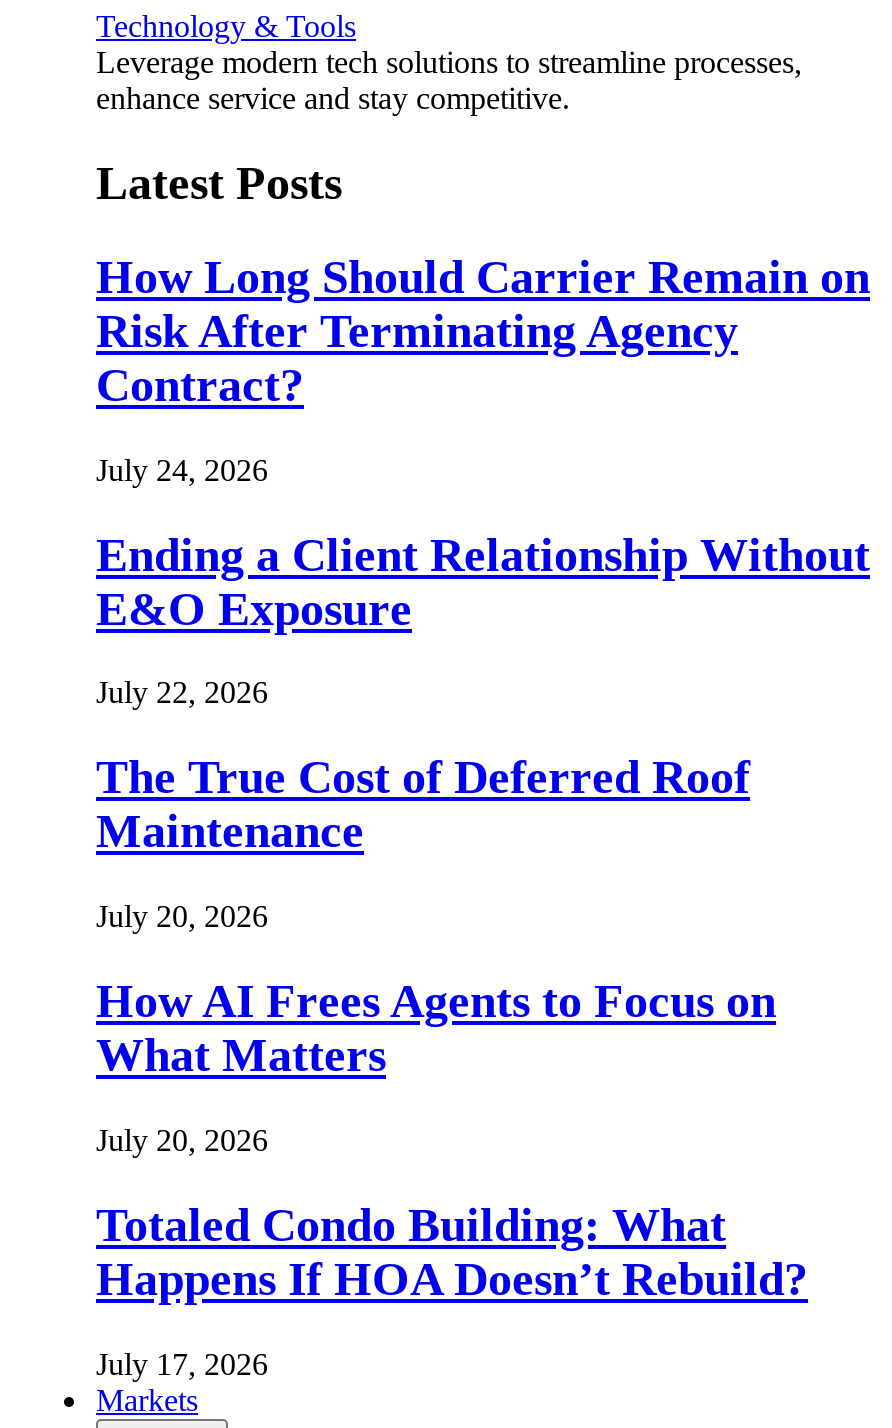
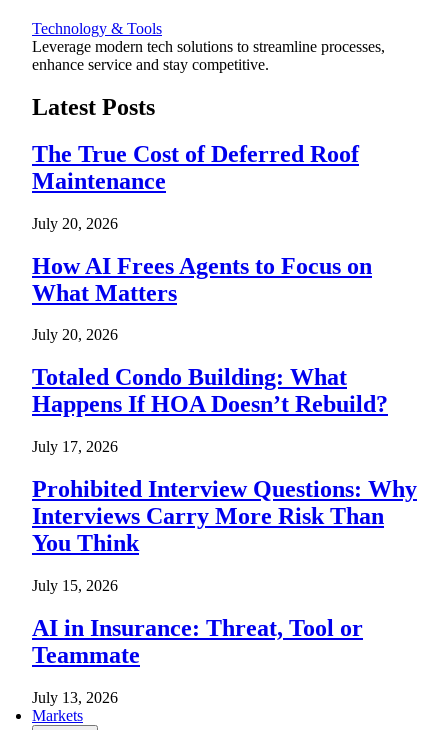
- How Long Should Carrier Remain on
- Risk After Terminating Agency
- Contract?
- July 24, 2026
- Ending a Client Relationship Without
- E&O Exposure
- July 22, 2026

moved up: The True Cost of Deferred Roof | Maintenance | July 20, 2026 | ... | Happens If HOA Doesn’t Rebuild? | July 17, 2026

+ Prohibited Interview Questions: Why
+ Interviews Carry More Risk Than
+ You Think
+ July 15, 2026
+ AI in Insurance: Threat, Tool or
+ Teammate
+ July 13, 2026
